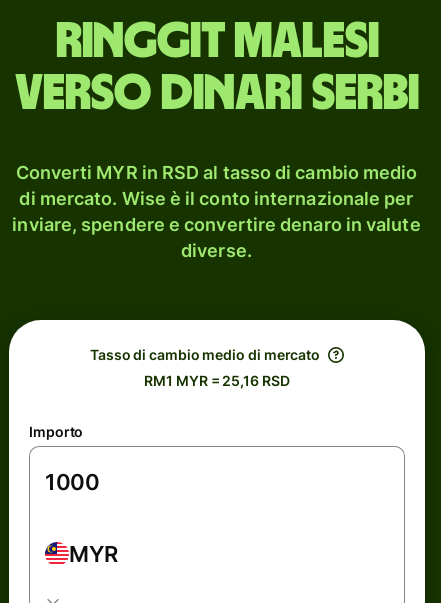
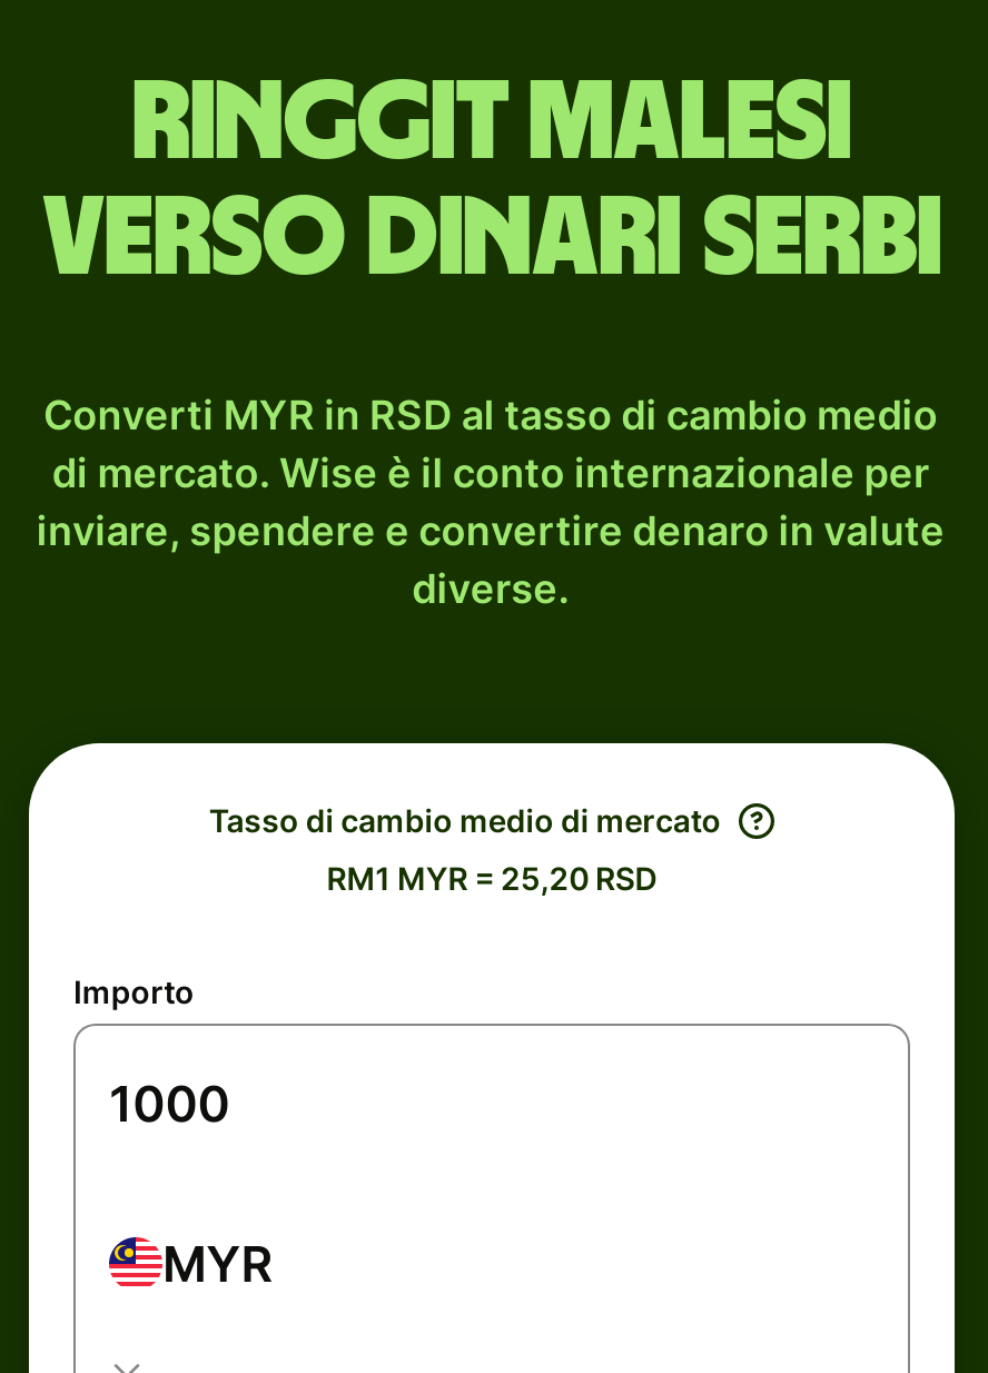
- RM1 MYR = 25,16 RSD
+ RM1 MYR = 25,20 RSD
